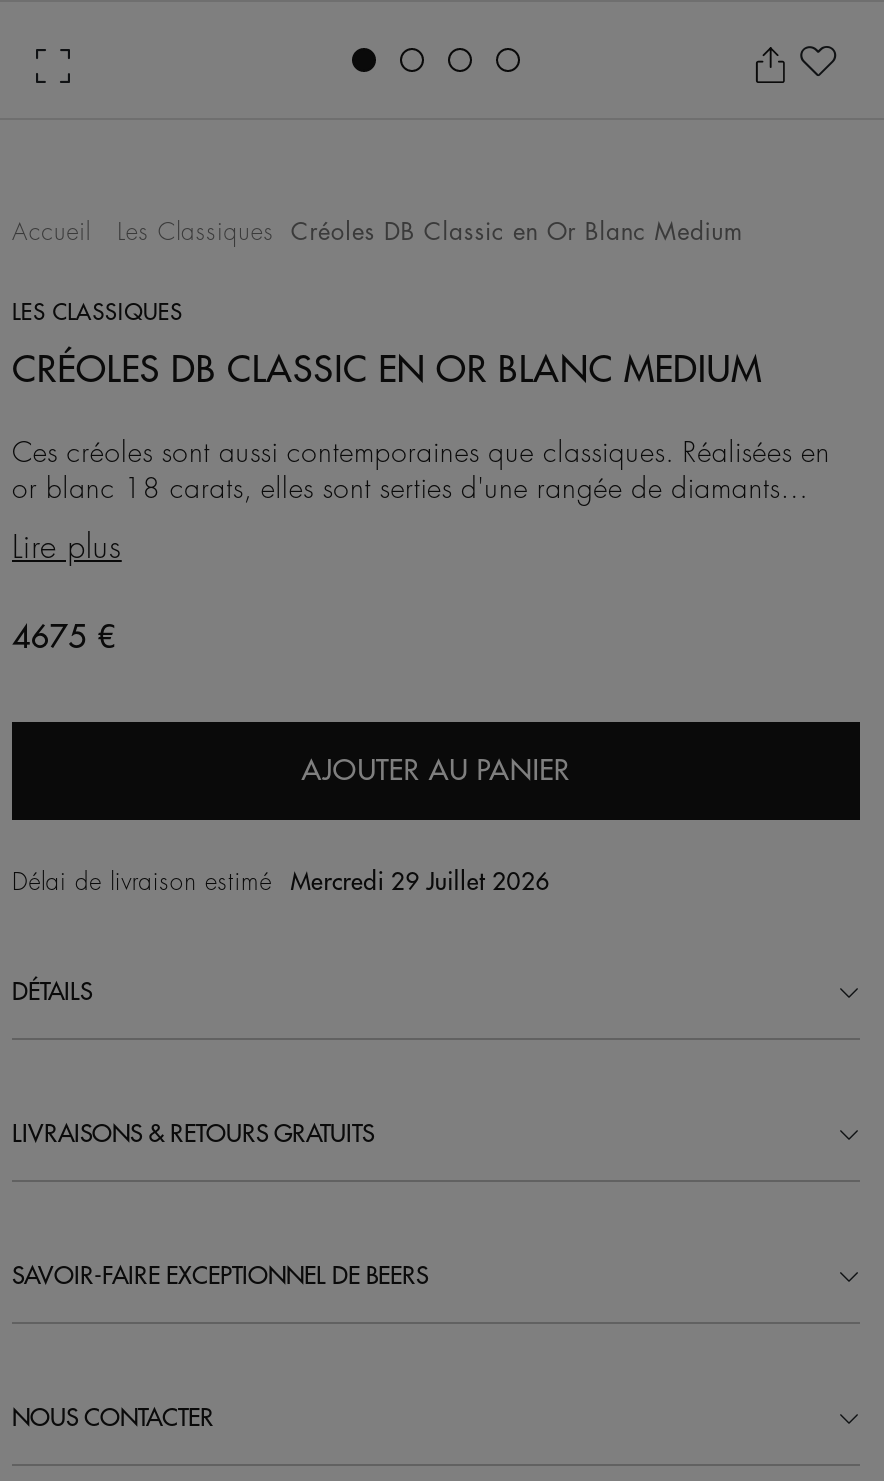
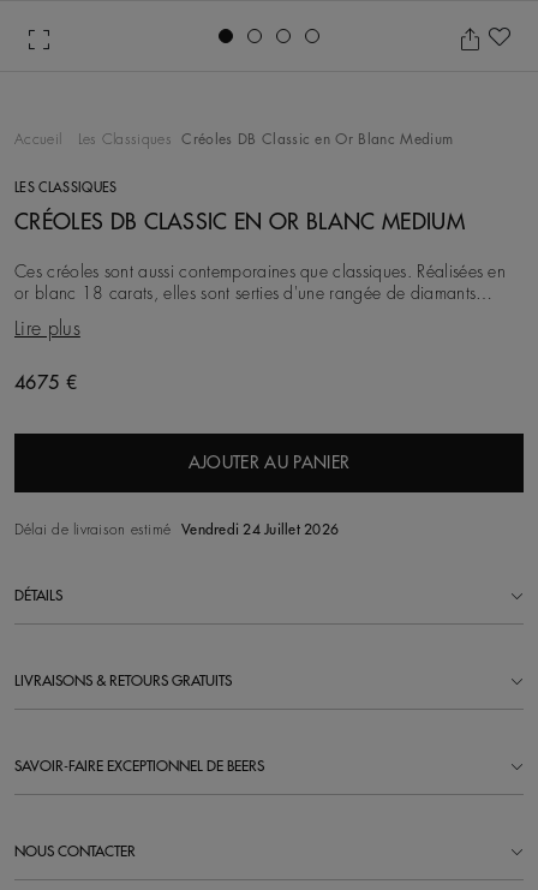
- Délai de livraison estimé Mercredi 29 Juillet 2026
+ Délai de livraison estimé Vendredi 24 Juillet 2026
